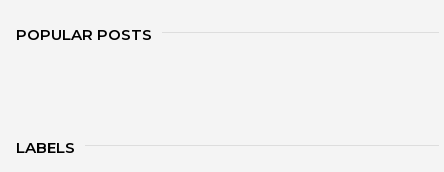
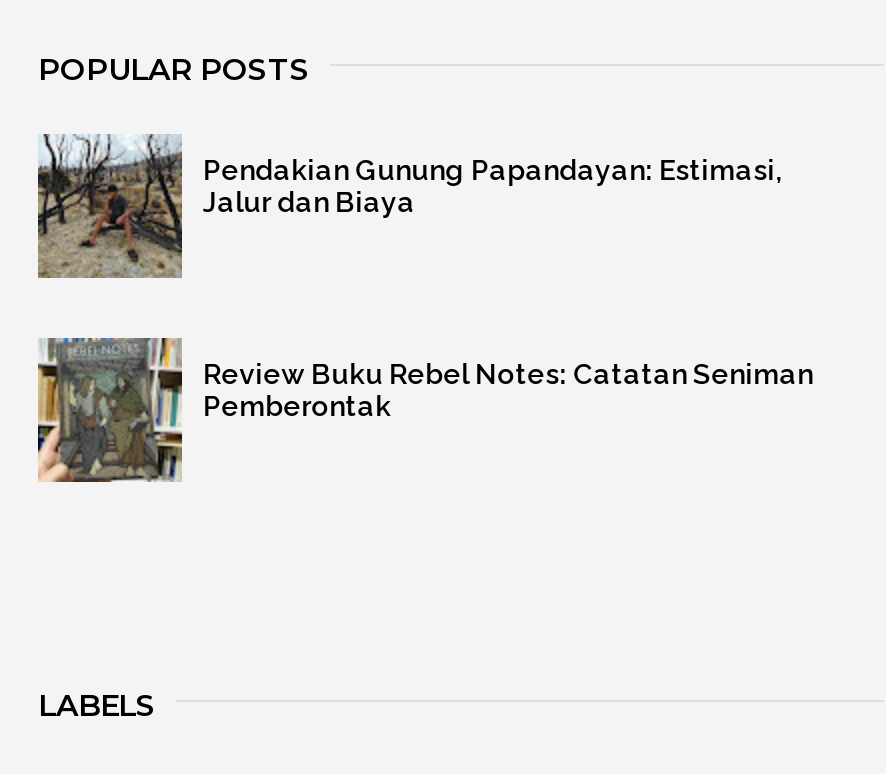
+ [image]
+ Pendakian Gunung Papandayan: Estimasi,
+ Jalur dan Biaya

+ [image]
+ Review Buku Rebel Notes: Catatan Seniman
+ Pemberontak
